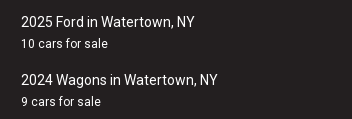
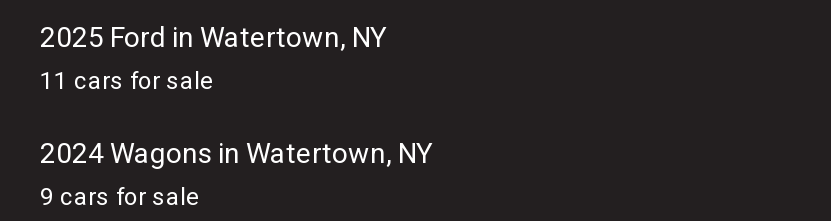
- 10 cars for sale
+ 11 cars for sale
